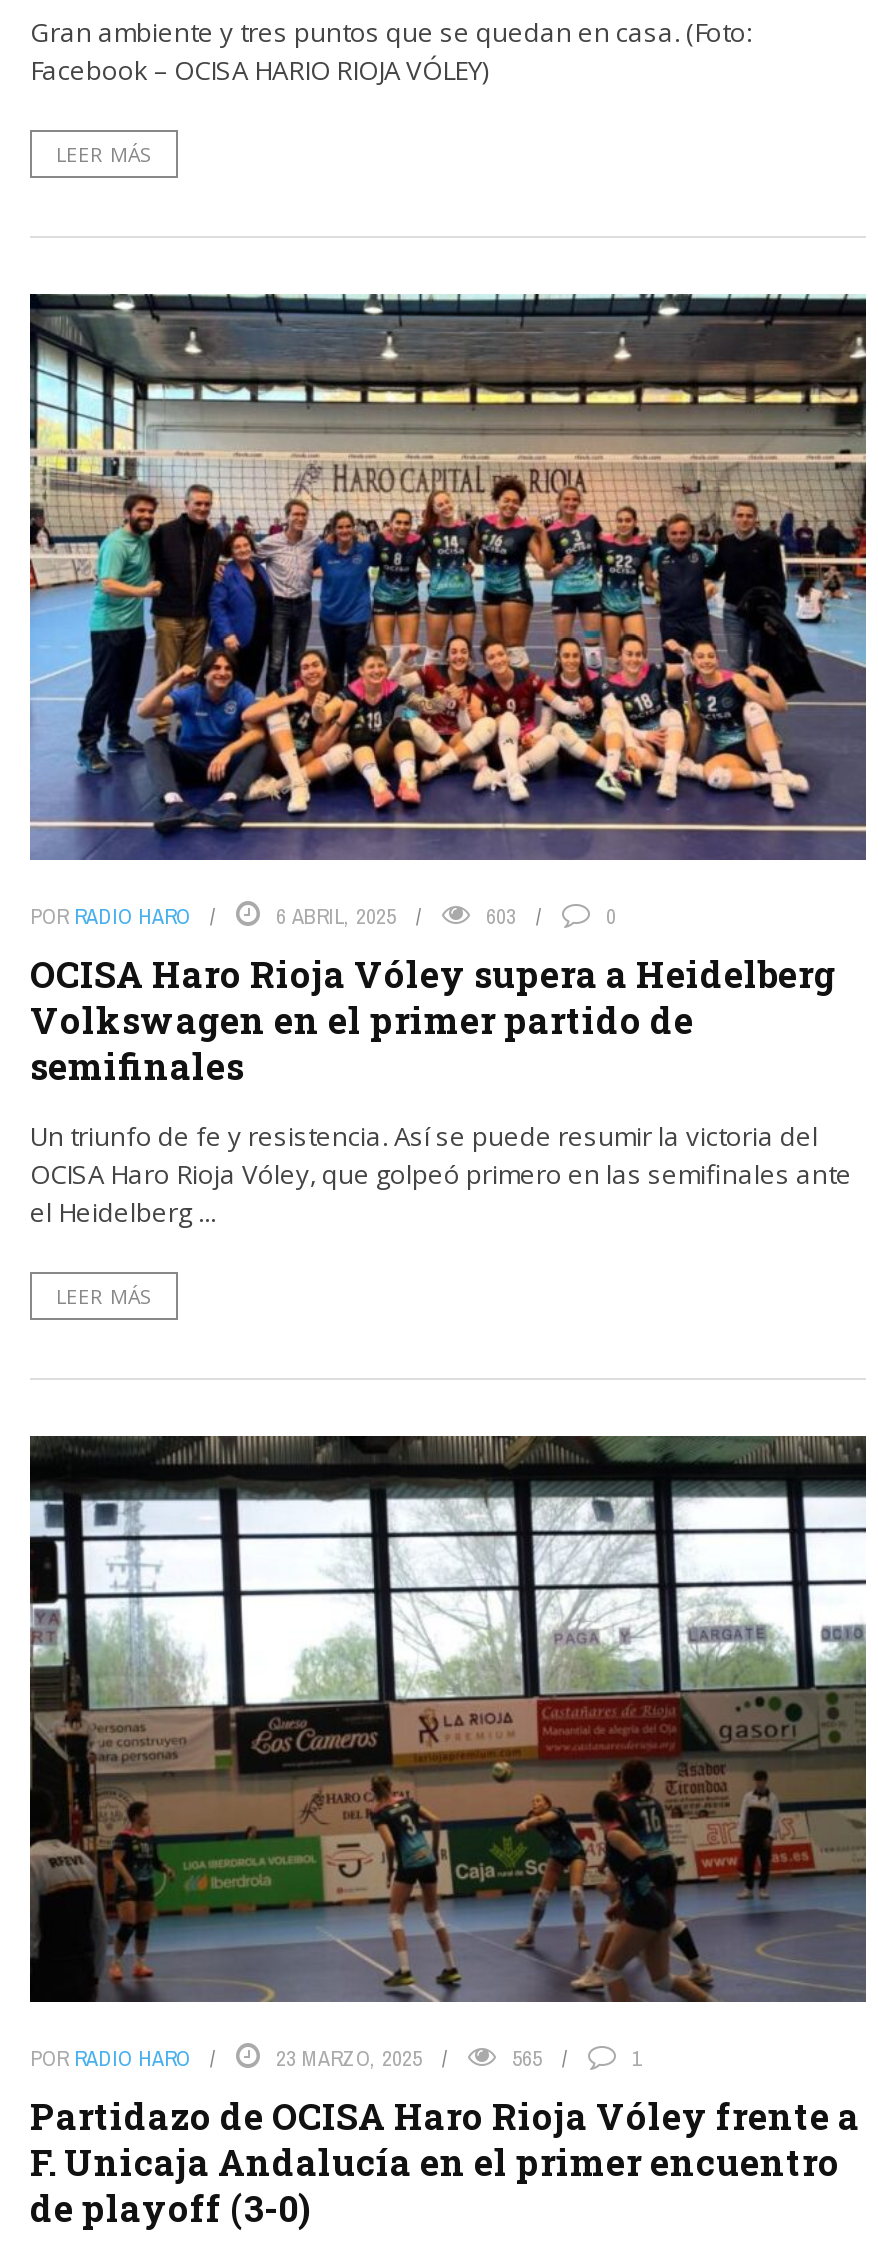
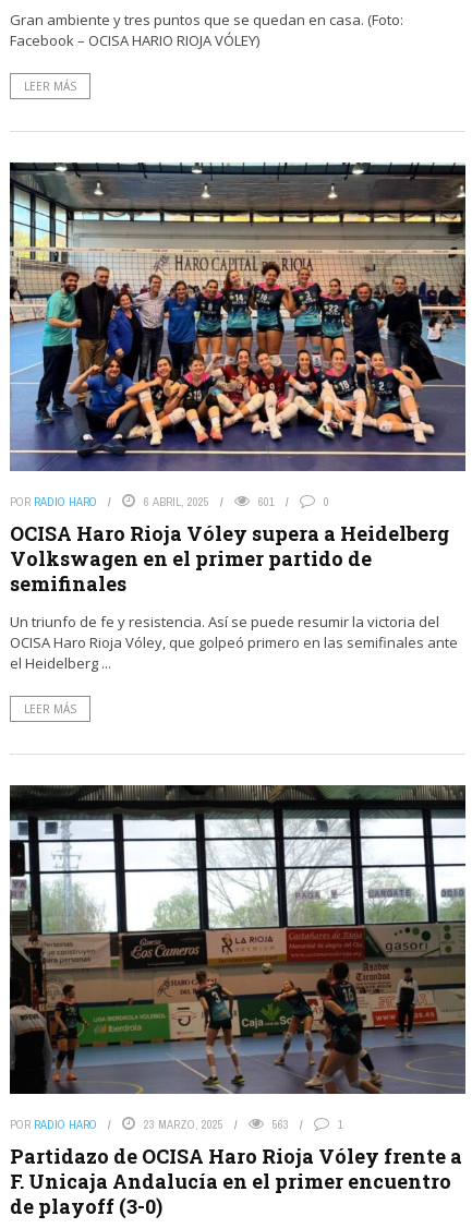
- 603
+ 601

- 565
+ 563
